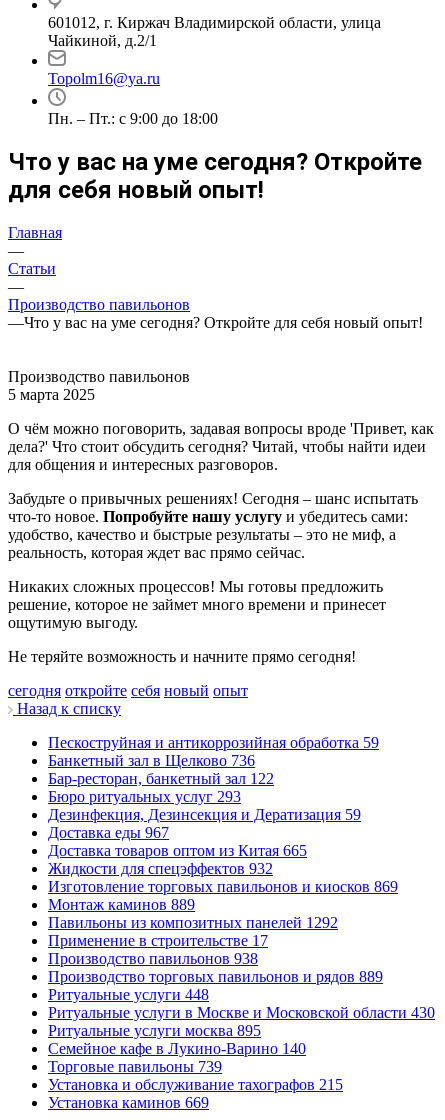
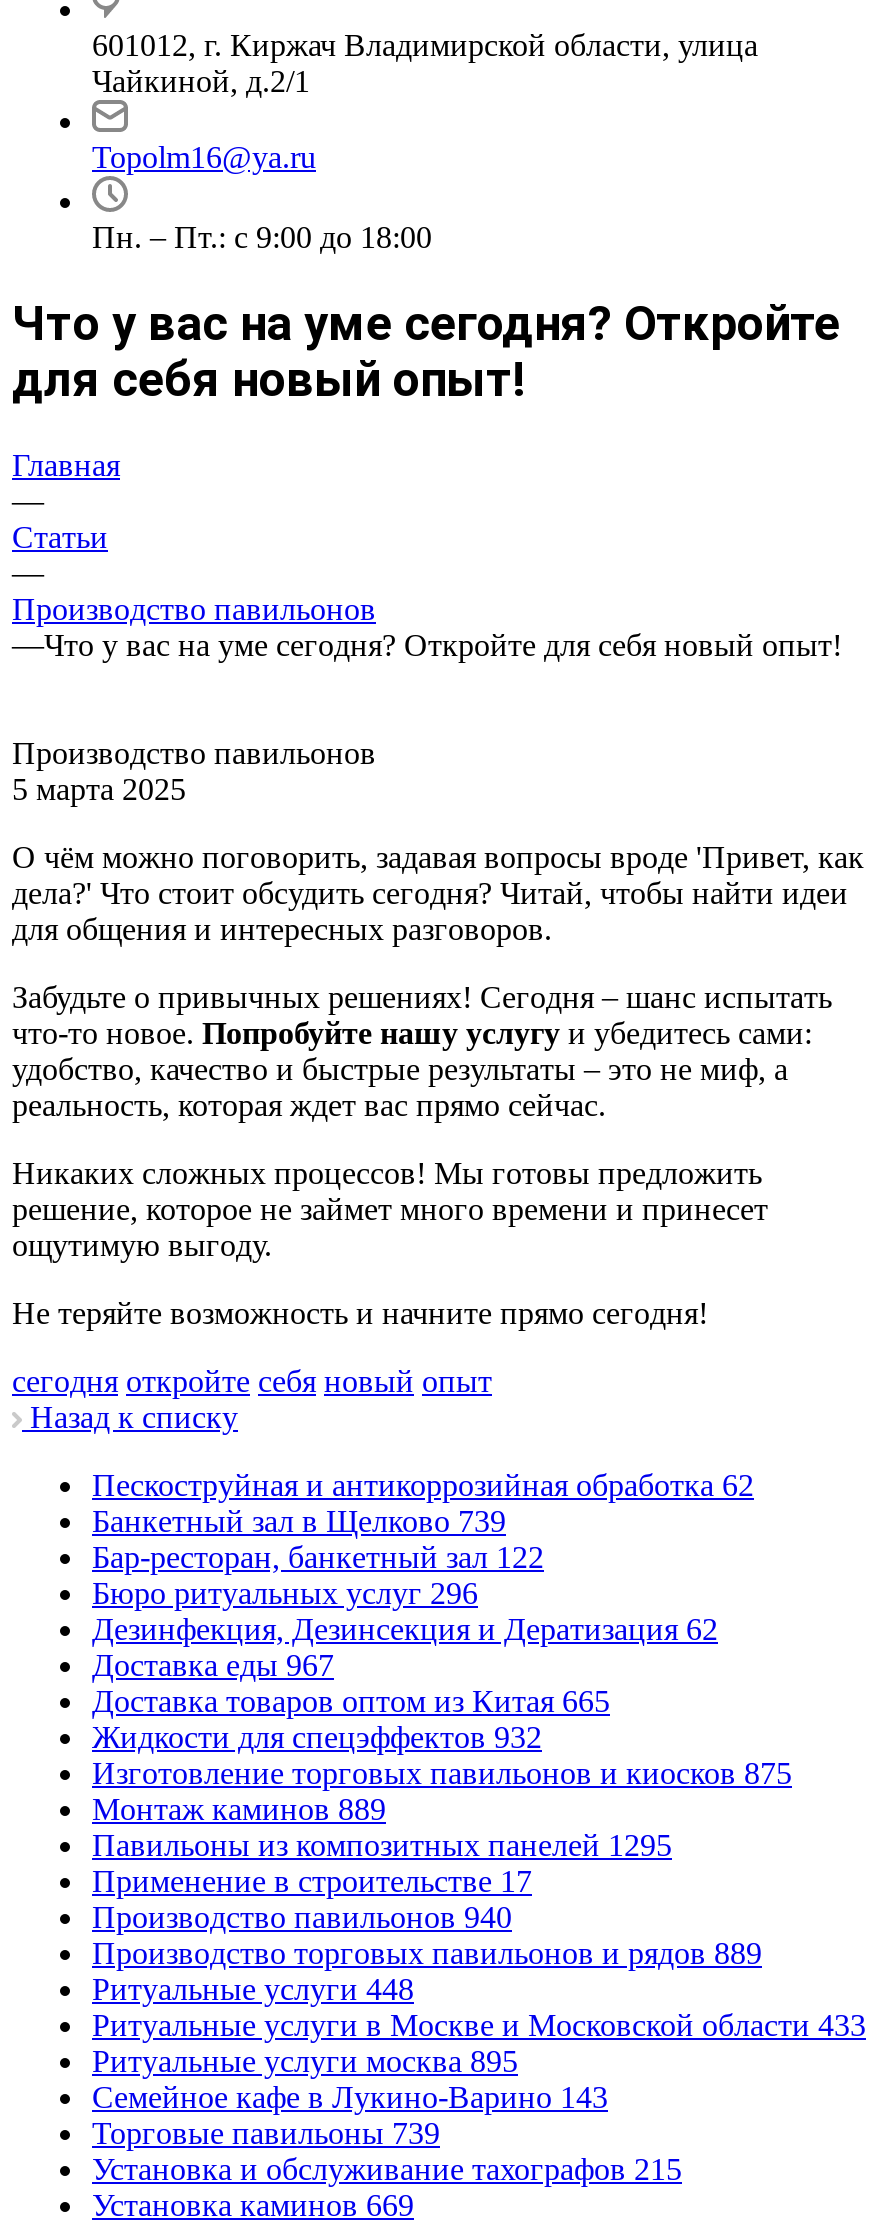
- Пескоструйная и антикоррозийная обработка 59
+ Пескоструйная и антикоррозийная обработка 62

- Банкетный зал в Щелково 736
+ Банкетный зал в Щелково 739

- Бюро ритуальных услуг 293
+ Бюро ритуальных услуг 296

- Дезинфекция, Дезинсекция и Дератизация 59
+ Дезинфекция, Дезинсекция и Дератизация 62

- Изготовление торговых павильонов и киосков 869
+ Изготовление торговых павильонов и киосков 875

- Павильоны из композитных панелей 1292
+ Павильоны из композитных панелей 1295

- Производство павильонов 938
+ Производство павильонов 940

- Ритуальные услуги в Москве и Московской области 430
+ Ритуальные услуги в Москве и Московской области 433

- Семейное кафе в Лукино-Варино 140
+ Семейное кафе в Лукино-Варино 143
